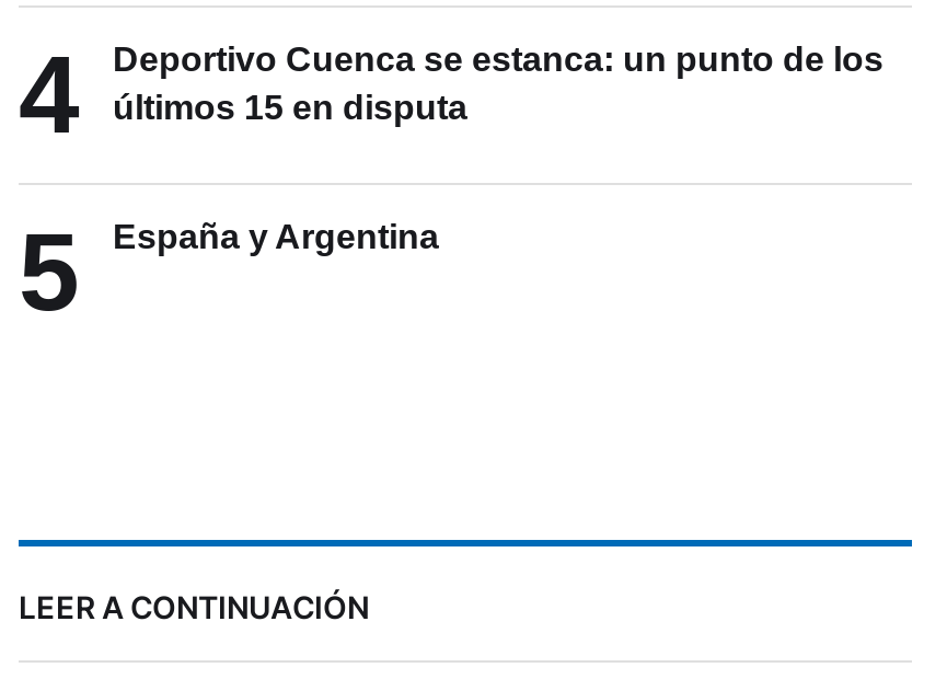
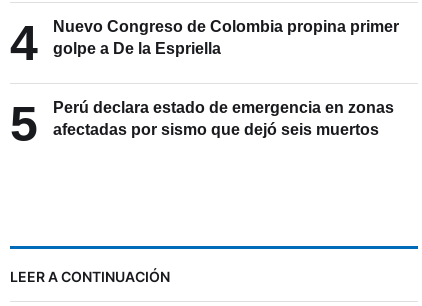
- Deportivo Cuenca se estanca: un punto de los
- últimos 15 en disputa
+ Nuevo Congreso de Colombia propina primer
+ golpe a De la Espriella

- España y Argentina
+ Perú declara estado de emergencia en zonas
+ afectadas por sismo que dejó seis muertos
